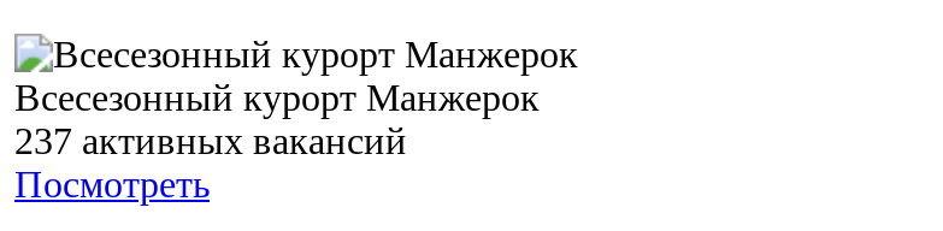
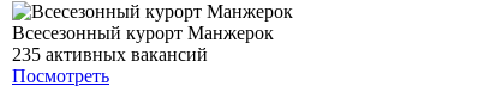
- 237 активных вакансий
+ 235 активных вакансий
